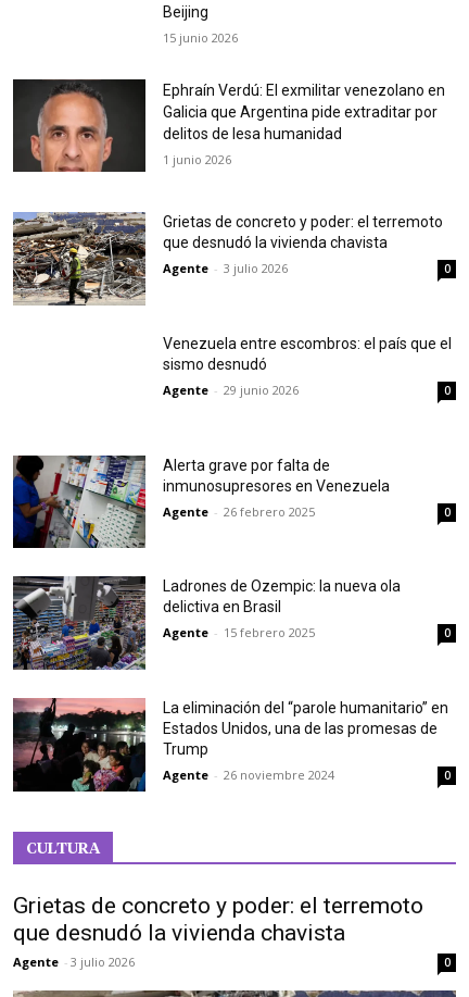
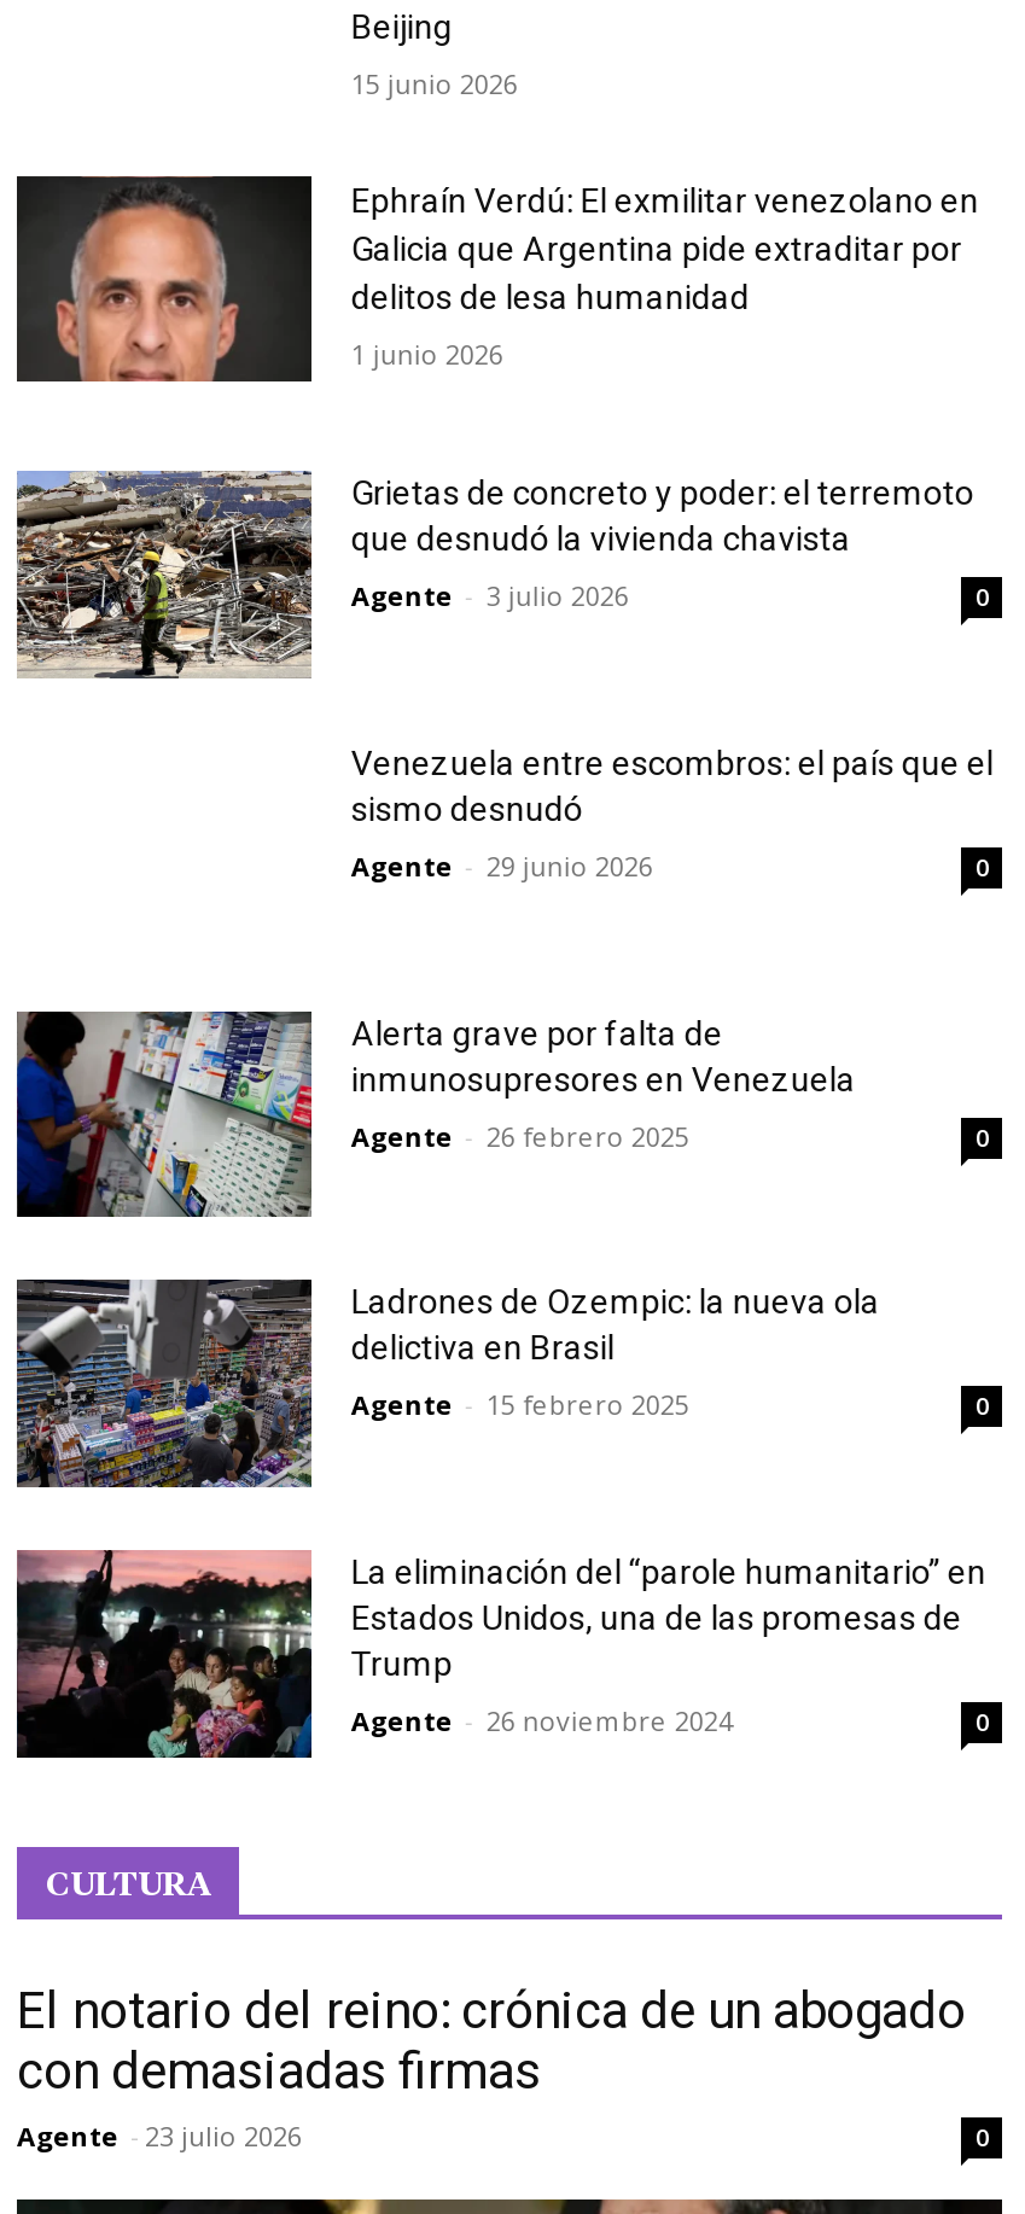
- Grietas de concreto y poder: el terremoto
- que desnudó la vivienda chavista
- Agente - 3 julio 2026
+ El notario del reino: crónica de un abogado
+ con demasiadas firmas
+ Agente - 23 julio 2026
